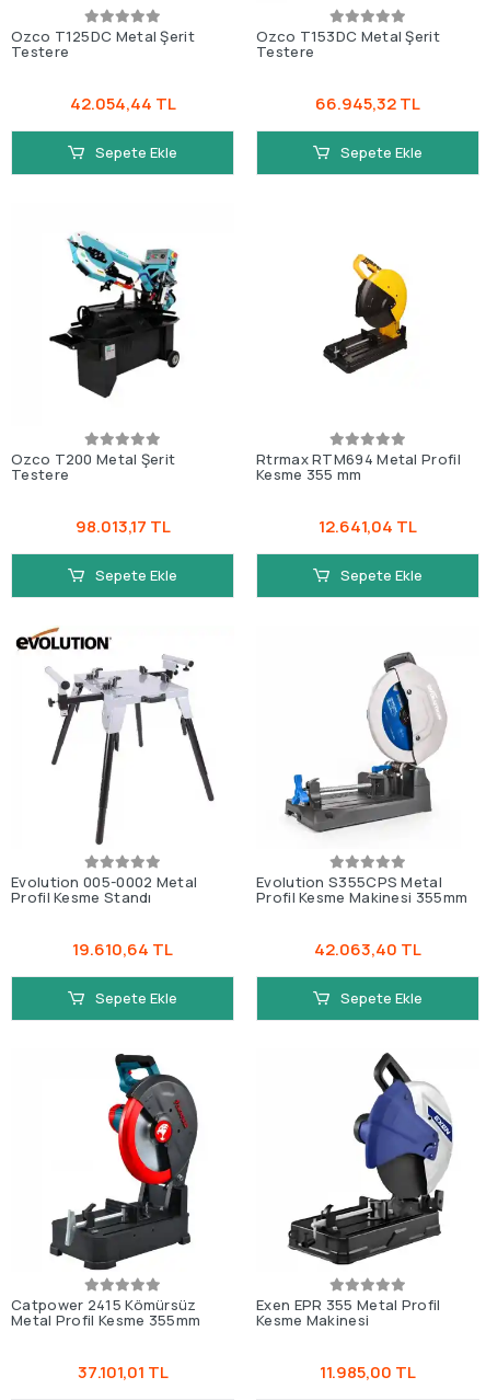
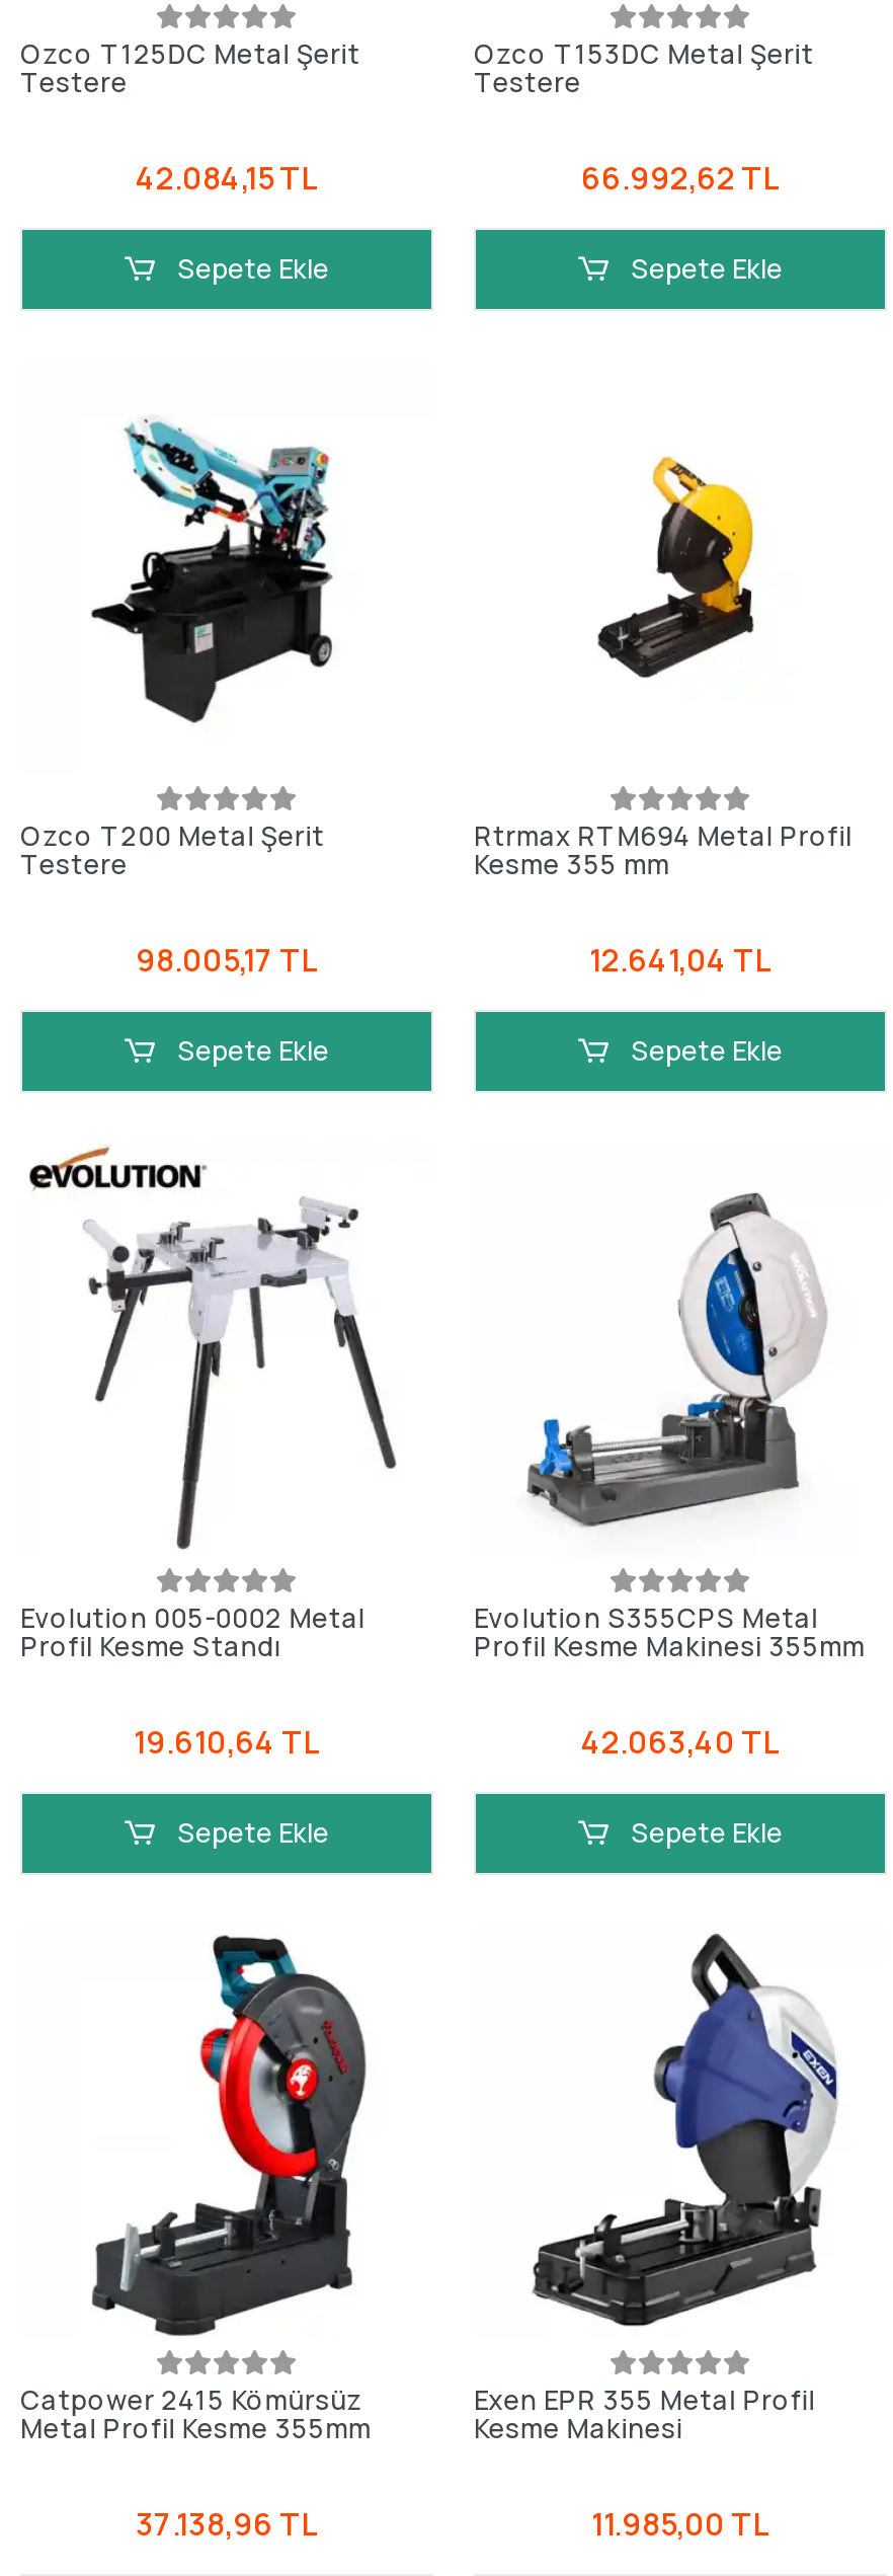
- 42.054,44 TL
+ 42.084,15 TL

- 66.945,32 TL
+ 66.992,62 TL

- 98.013,17 TL
+ 98.005,17 TL

- 37.101,01 TL
+ 37.138,96 TL
